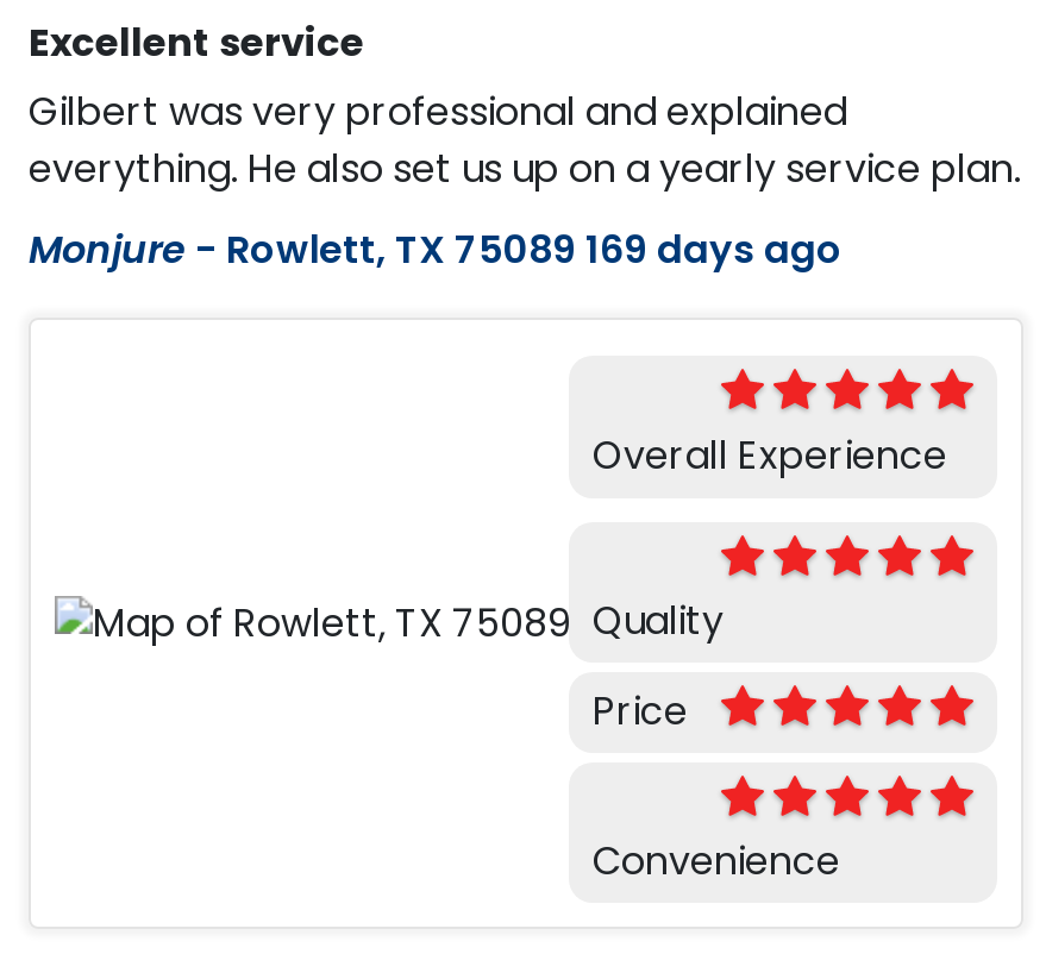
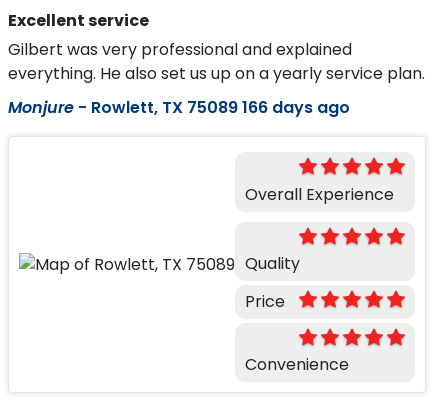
- Monjure - Rowlett, TX 75089 169 days ago
+ Monjure - Rowlett, TX 75089 166 days ago
